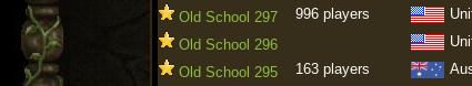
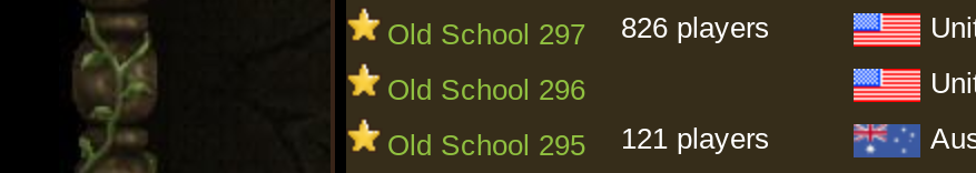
- Old School 297 996 players
+ Old School 297 826 players

- Old School 295 163 players
+ Old School 295 121 players
